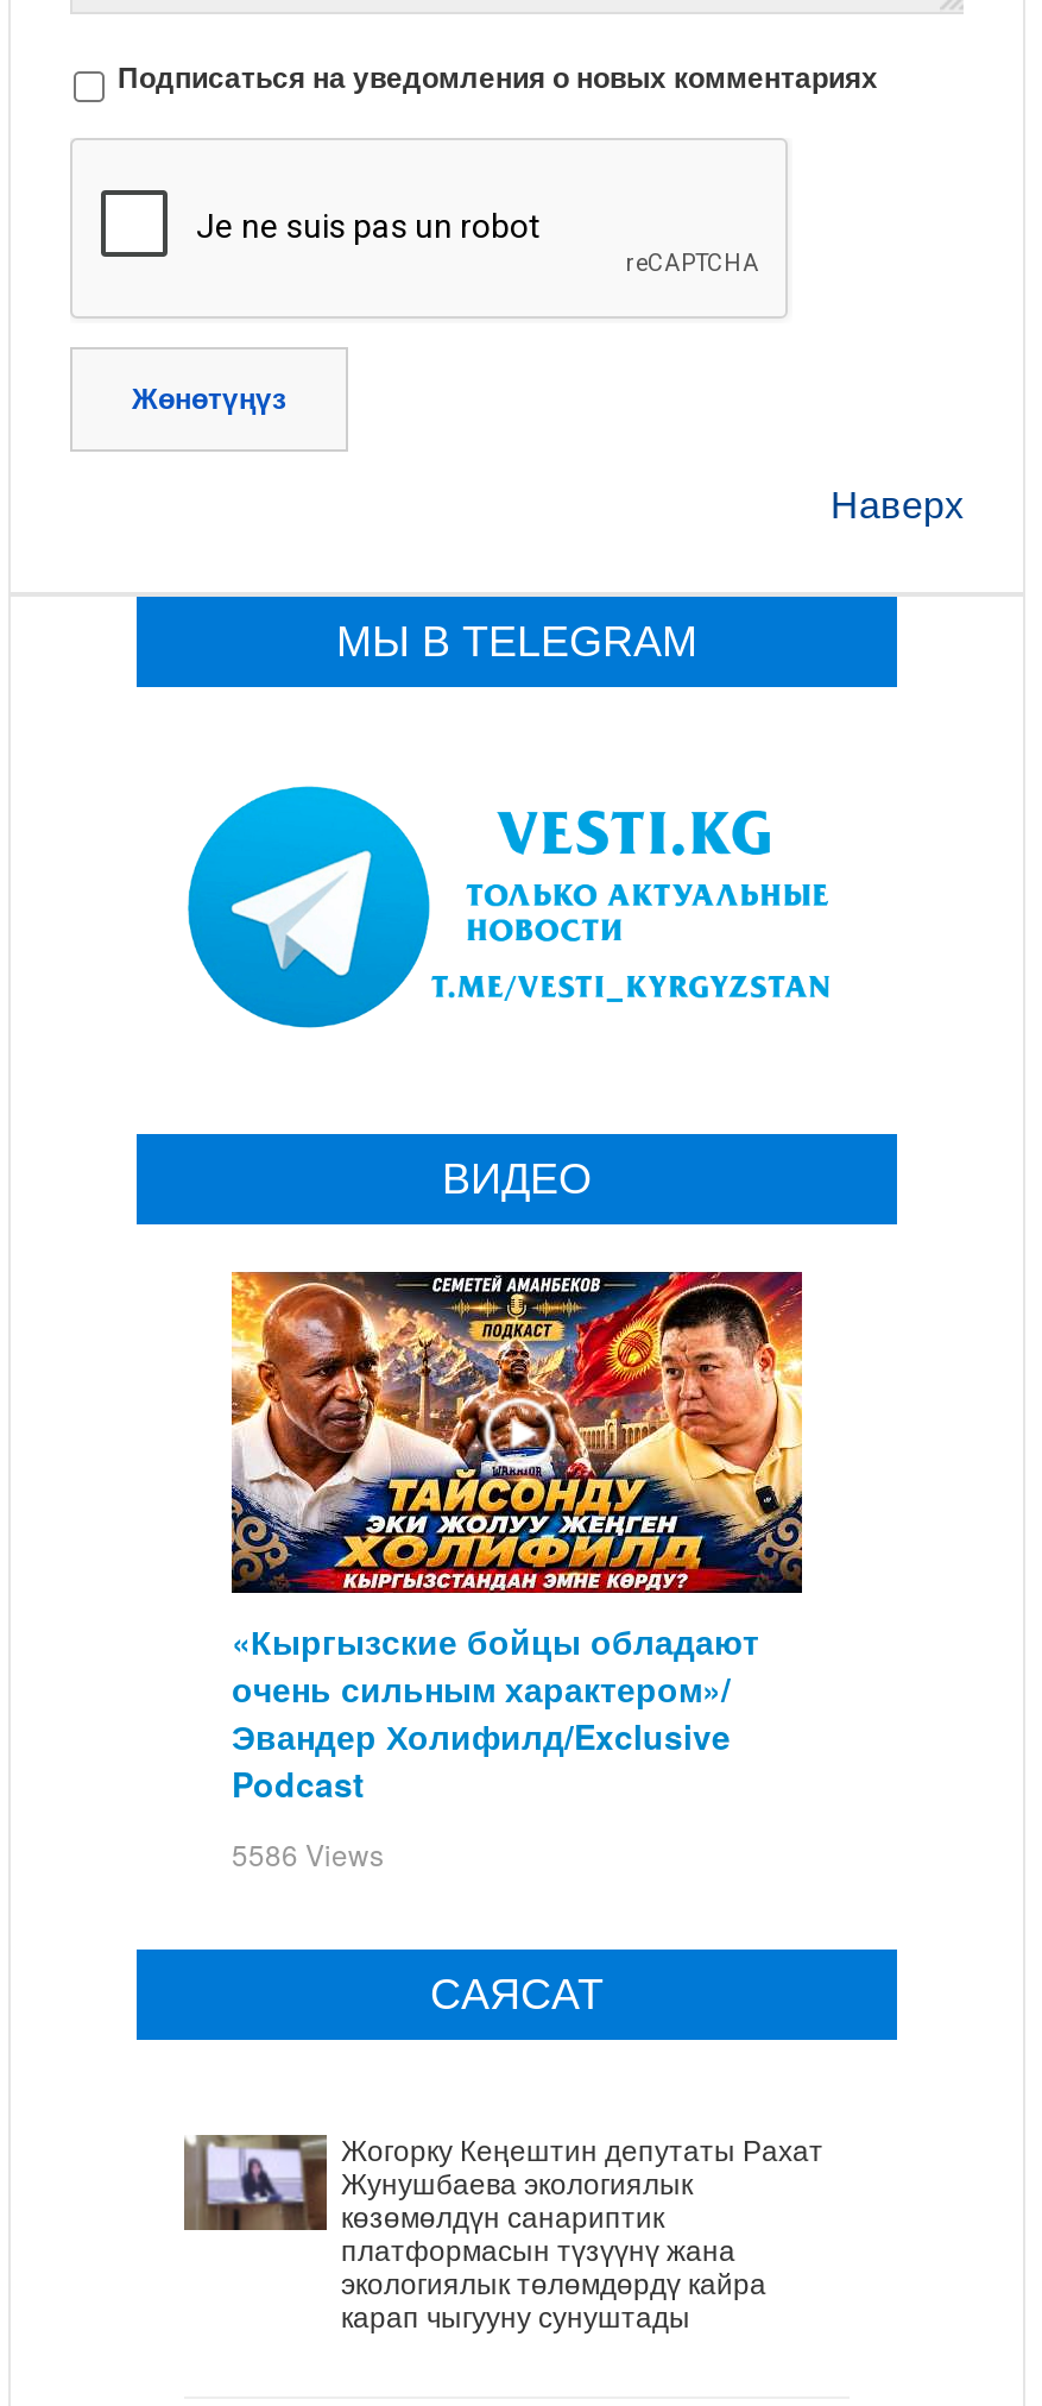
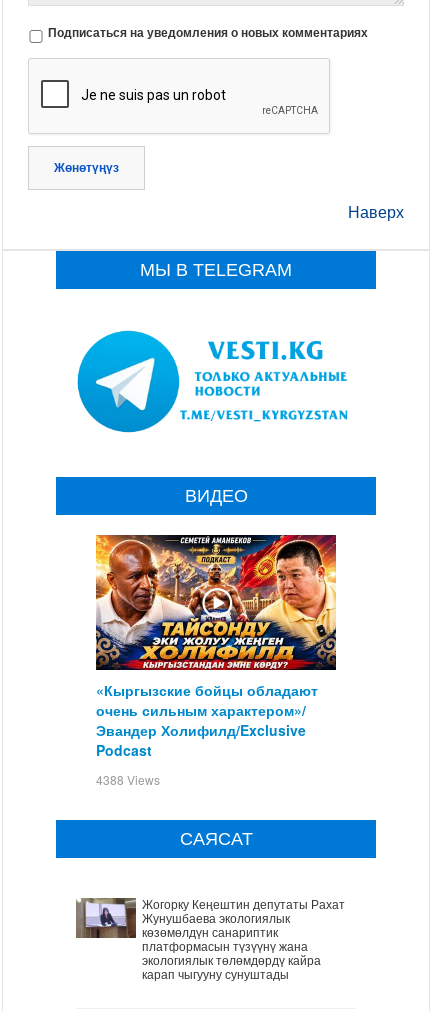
- 5586 Views
+ 4388 Views
